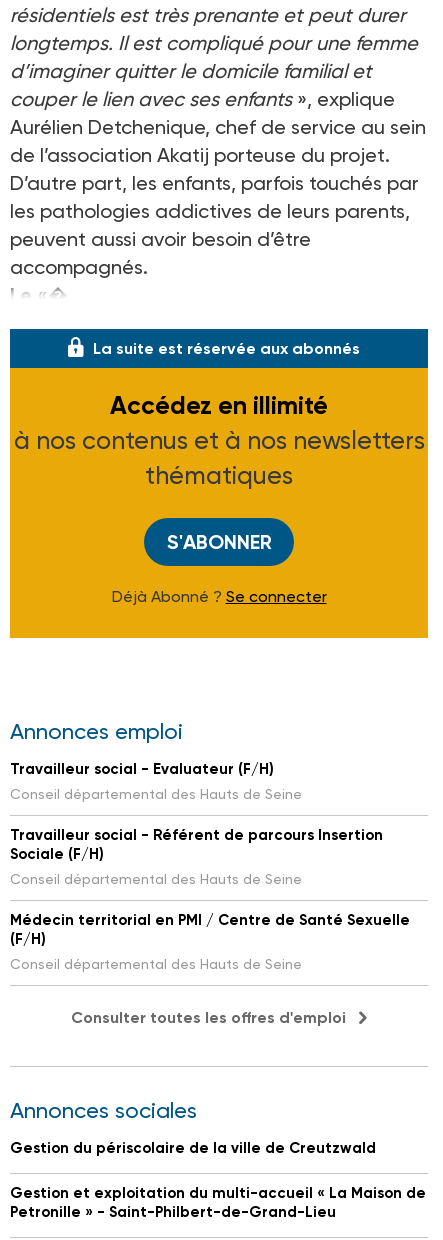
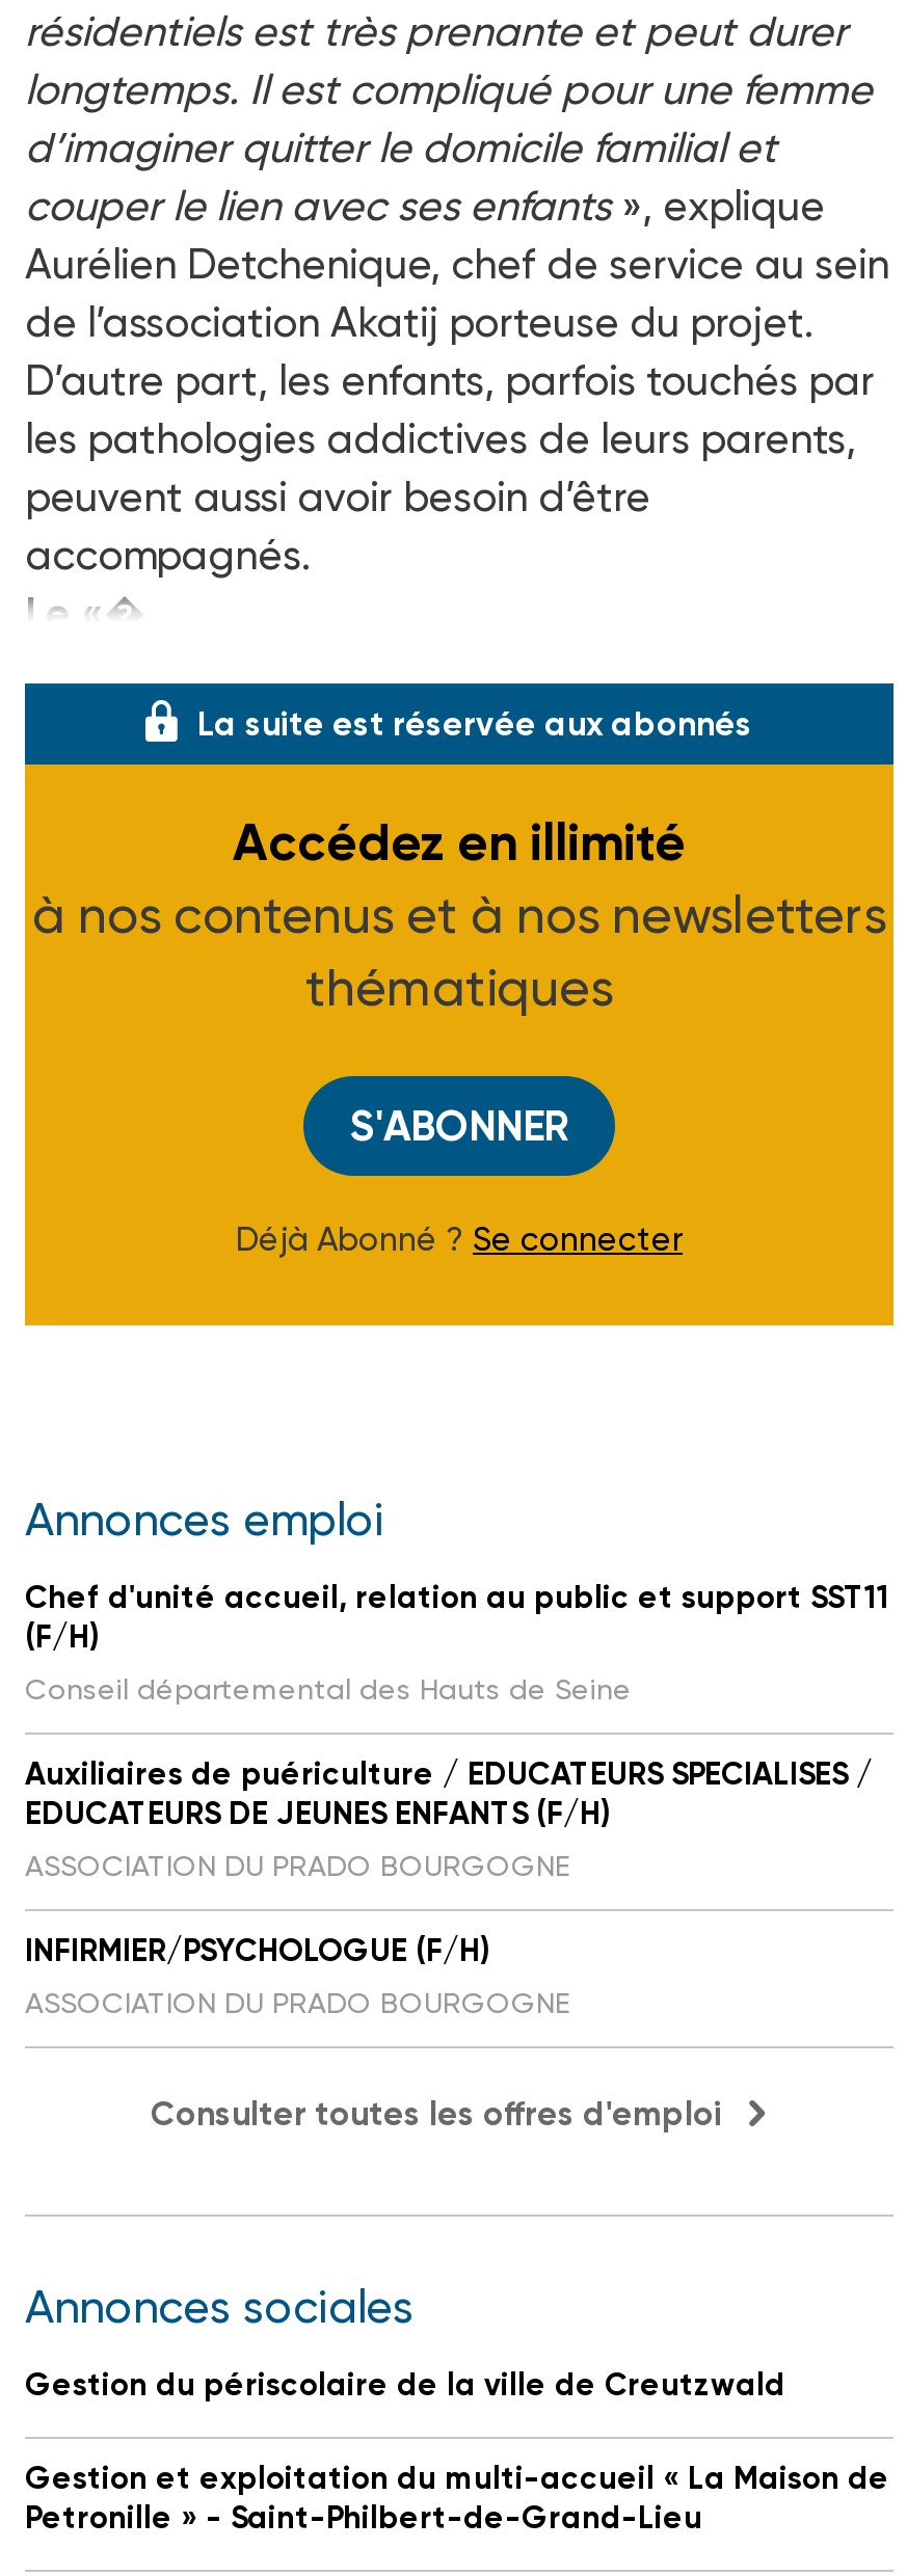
- Travailleur social - Evaluateur (F/H)
- Conseil départemental des Hauts de Seine
- Travailleur social - Référent de parcours Insertion
- Sociale (F/H)
- Conseil départemental des Hauts de Seine
- Médecin territorial en PMI / Centre de Santé Sexuelle
+ Chef d'unité accueil, relation au public et support SST11

moved up: (F/H) | Conseil départemental des Hauts de Seine

+ Auxiliaires de puériculture / EDUCATEURS SPECIALISES /
+ EDUCATEURS DE JEUNES ENFANTS (F/H)
+ ASSOCIATION DU PRADO BOURGOGNE
+ INFIRMIER/PSYCHOLOGUE (F/H)
+ ASSOCIATION DU PRADO BOURGOGNE
